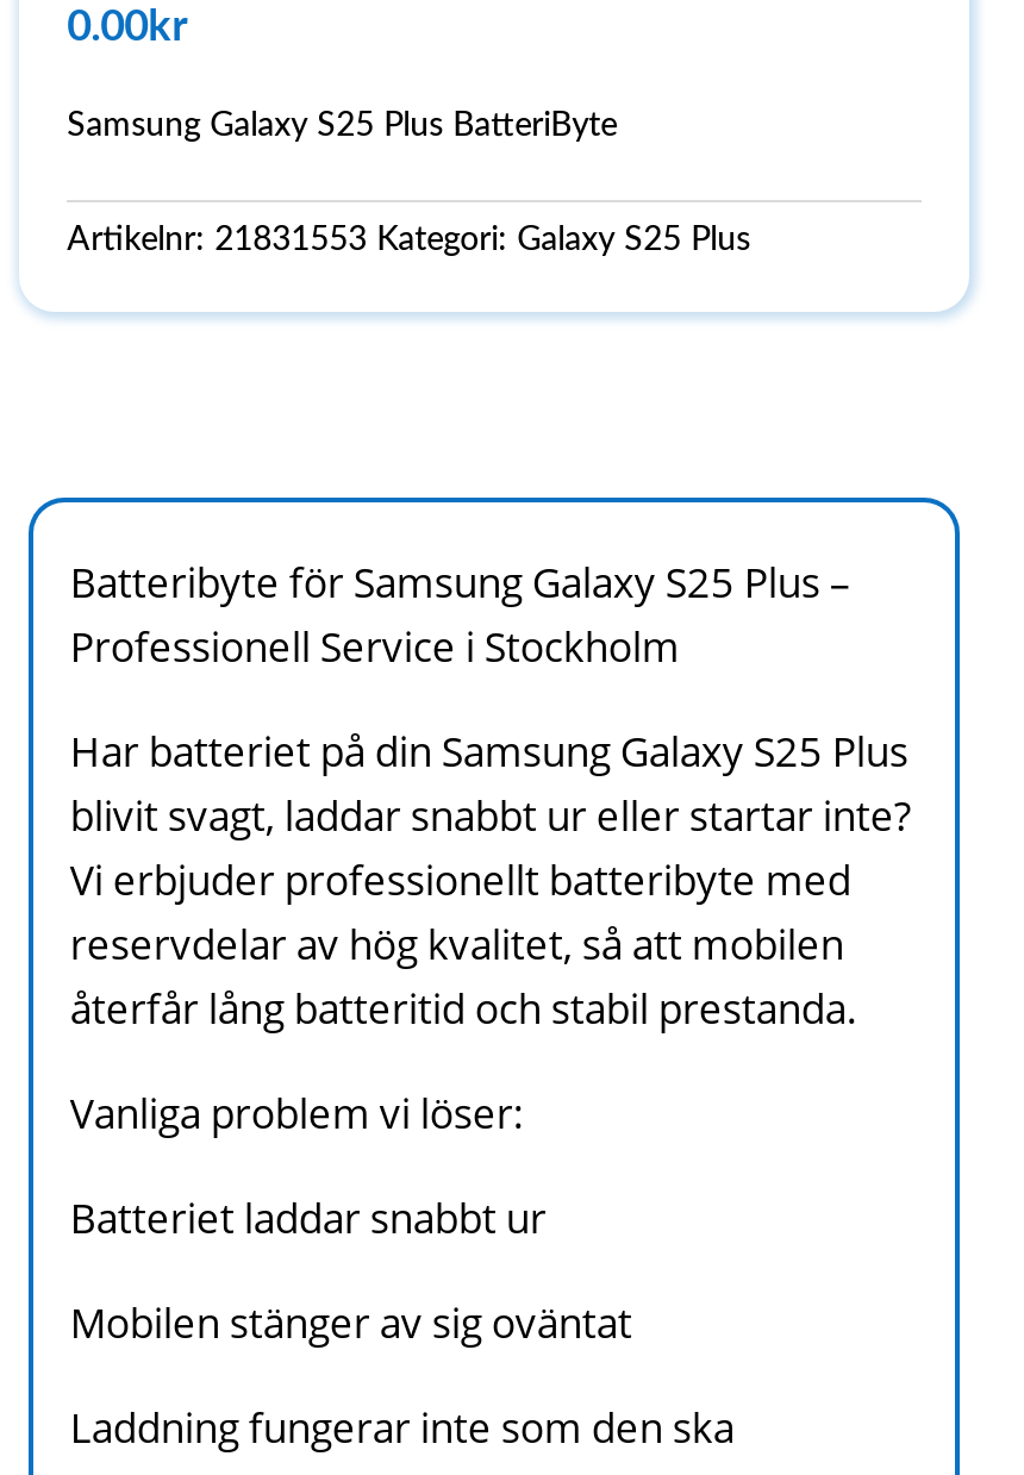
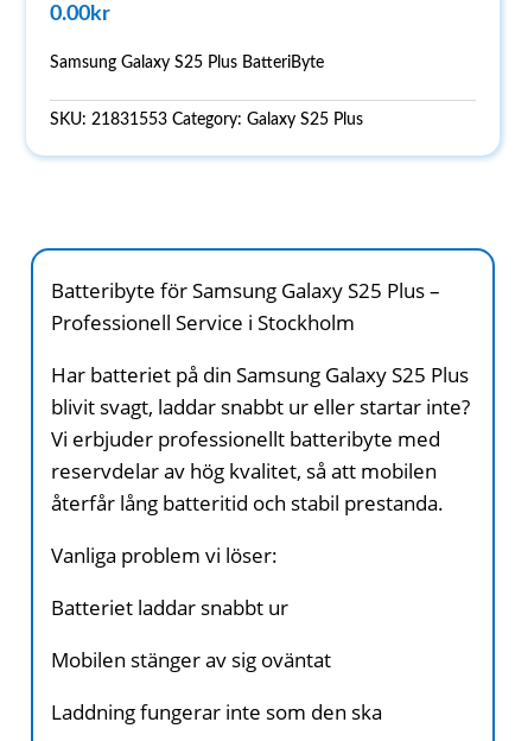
- Artikelnr: 21831553 Kategori: Galaxy S25 Plus
+ SKU: 21831553 Category: Galaxy S25 Plus
